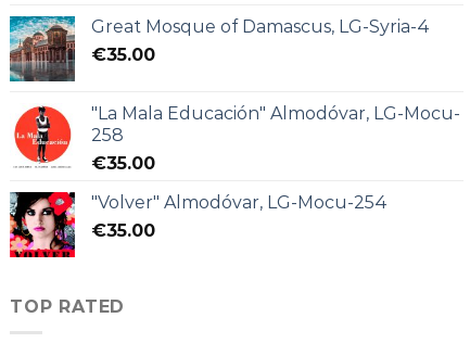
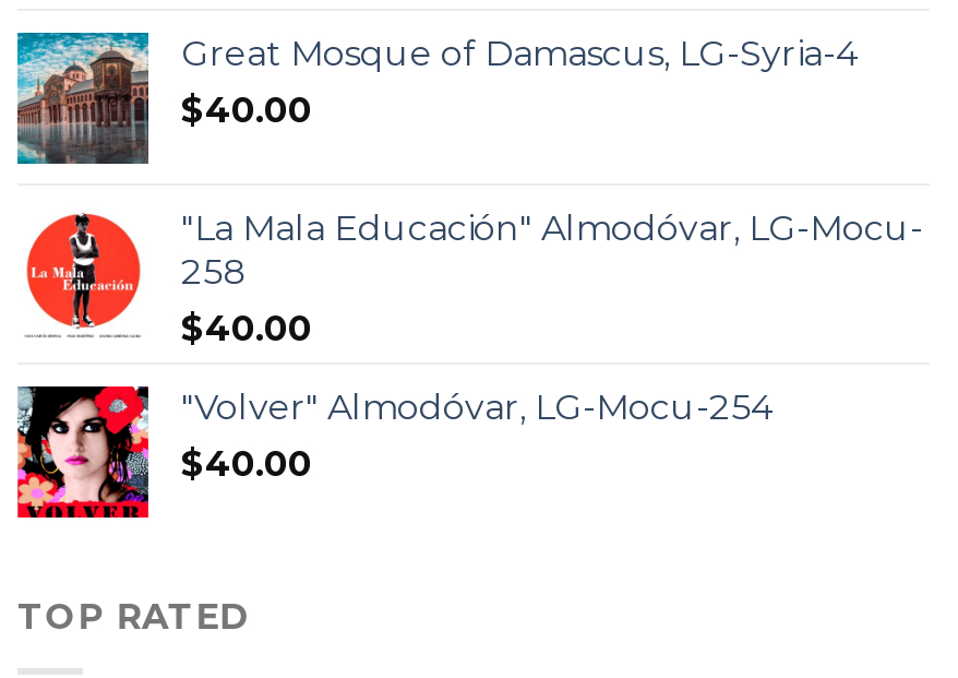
- €35.00
+ $40.00

- €35.00
+ $40.00

- €35.00
+ $40.00
